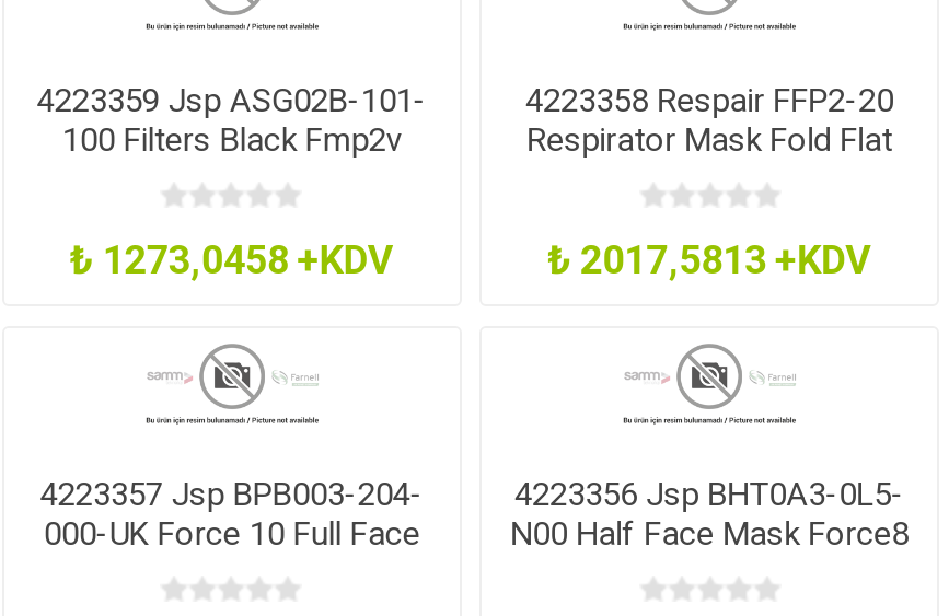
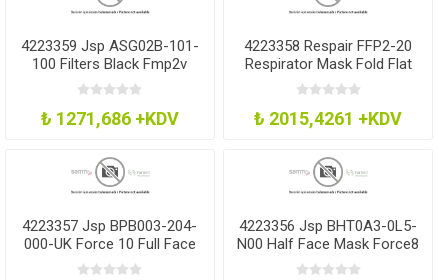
- ₺ 1273,0458 +KDV
+ ₺ 1271,686 +KDV

- ₺ 2017,5813 +KDV
+ ₺ 2015,4261 +KDV
